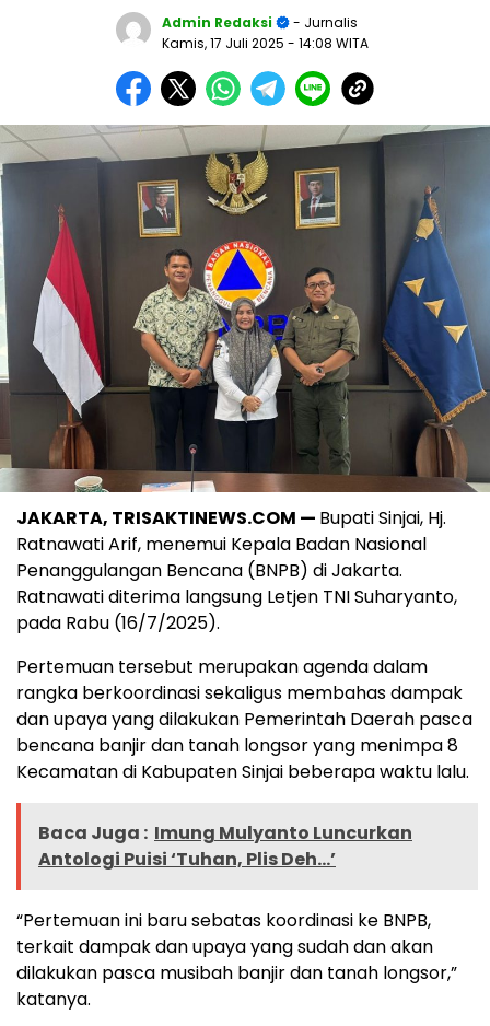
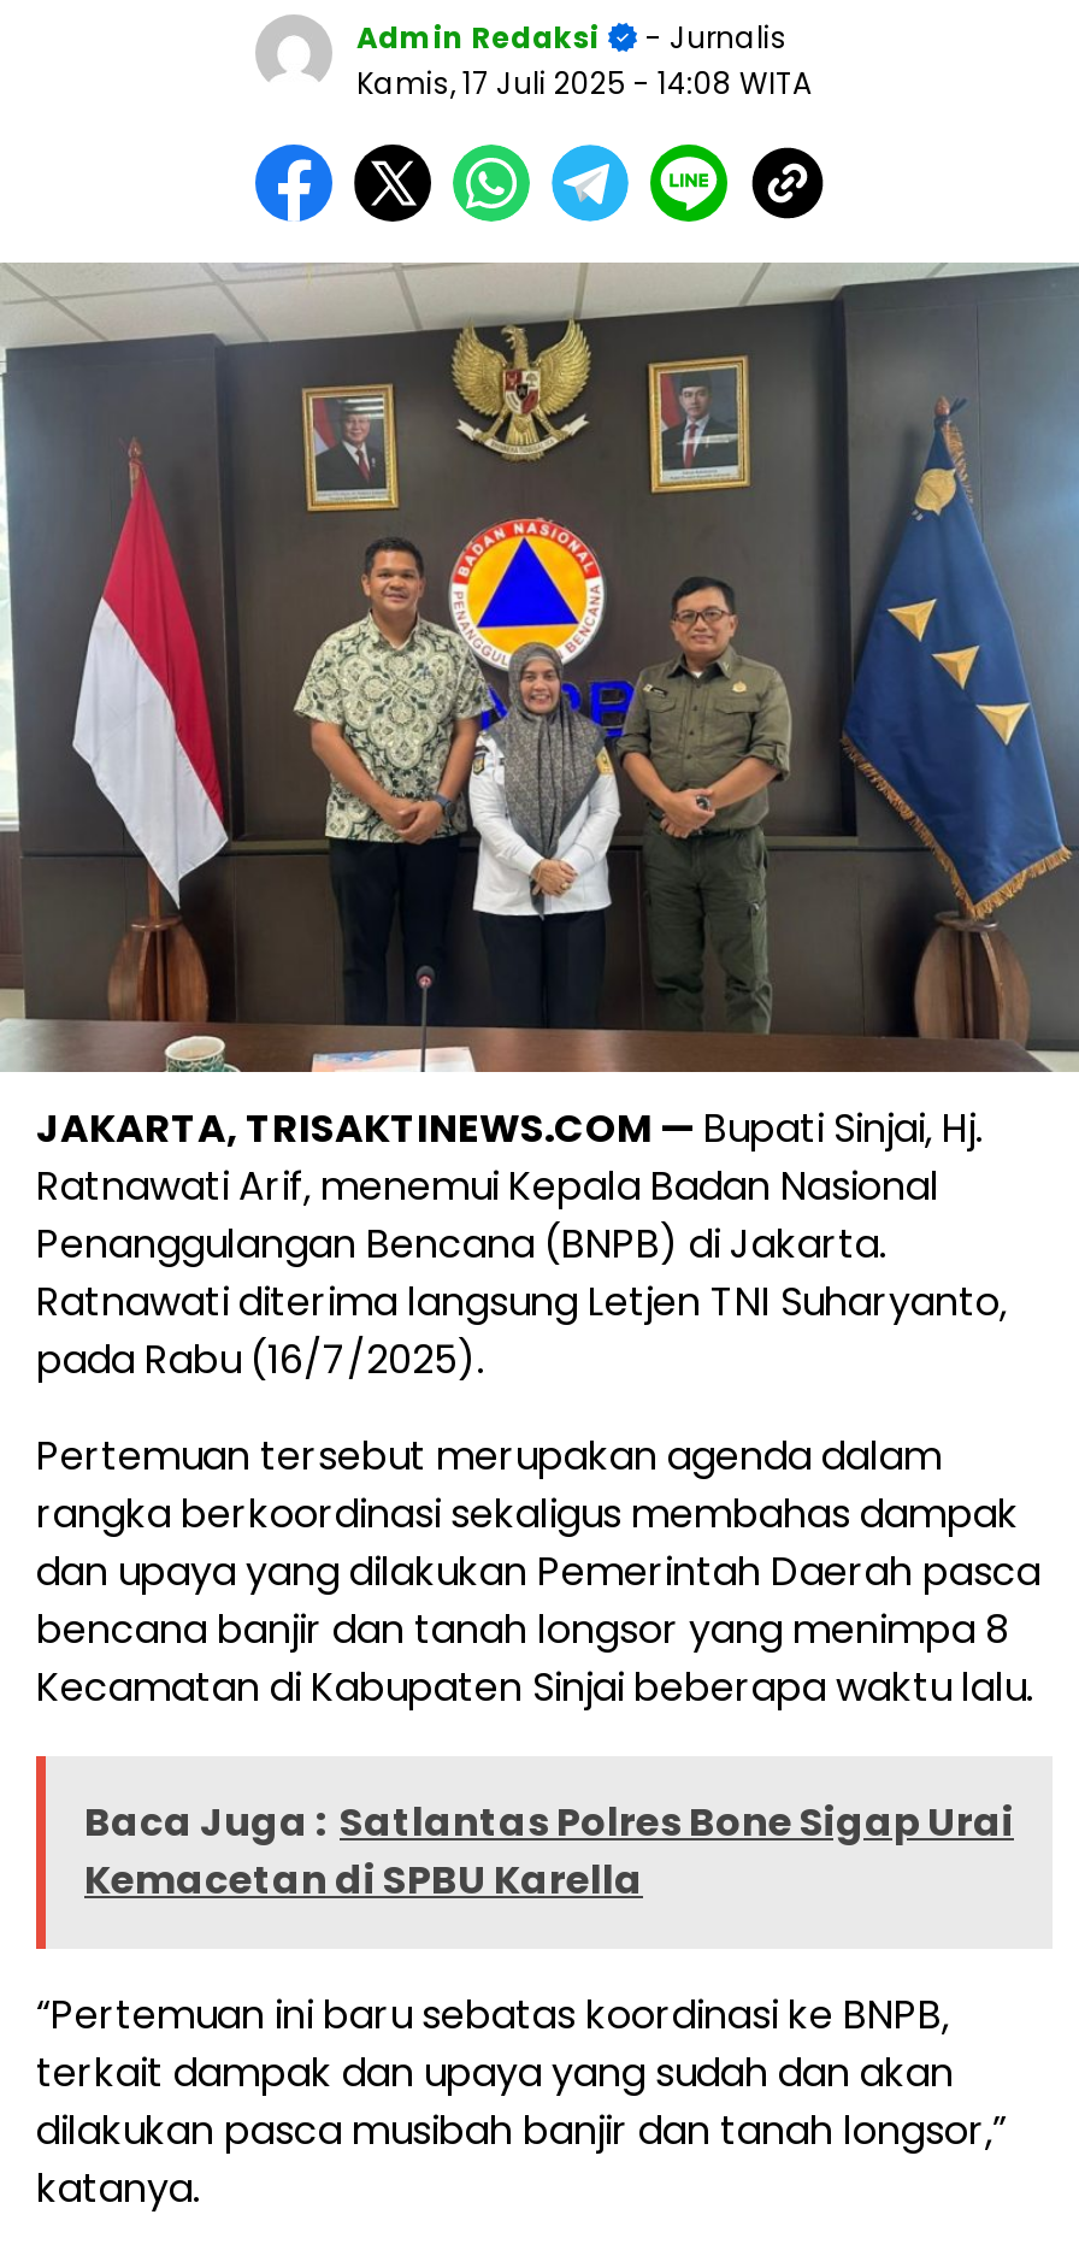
- Baca Juga : Imung Mulyanto Luncurkan
- Antologi Puisi ‘Tuhan, Plis Deh…’
+ Baca Juga : Satlantas Polres Bone Sigap Urai
+ Kemacetan di SPBU Karella
